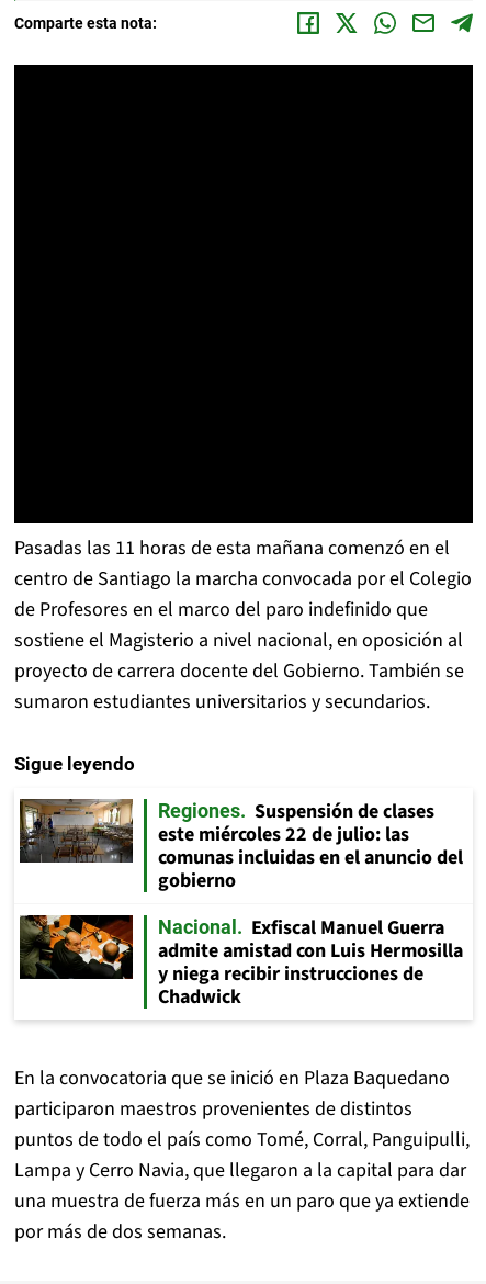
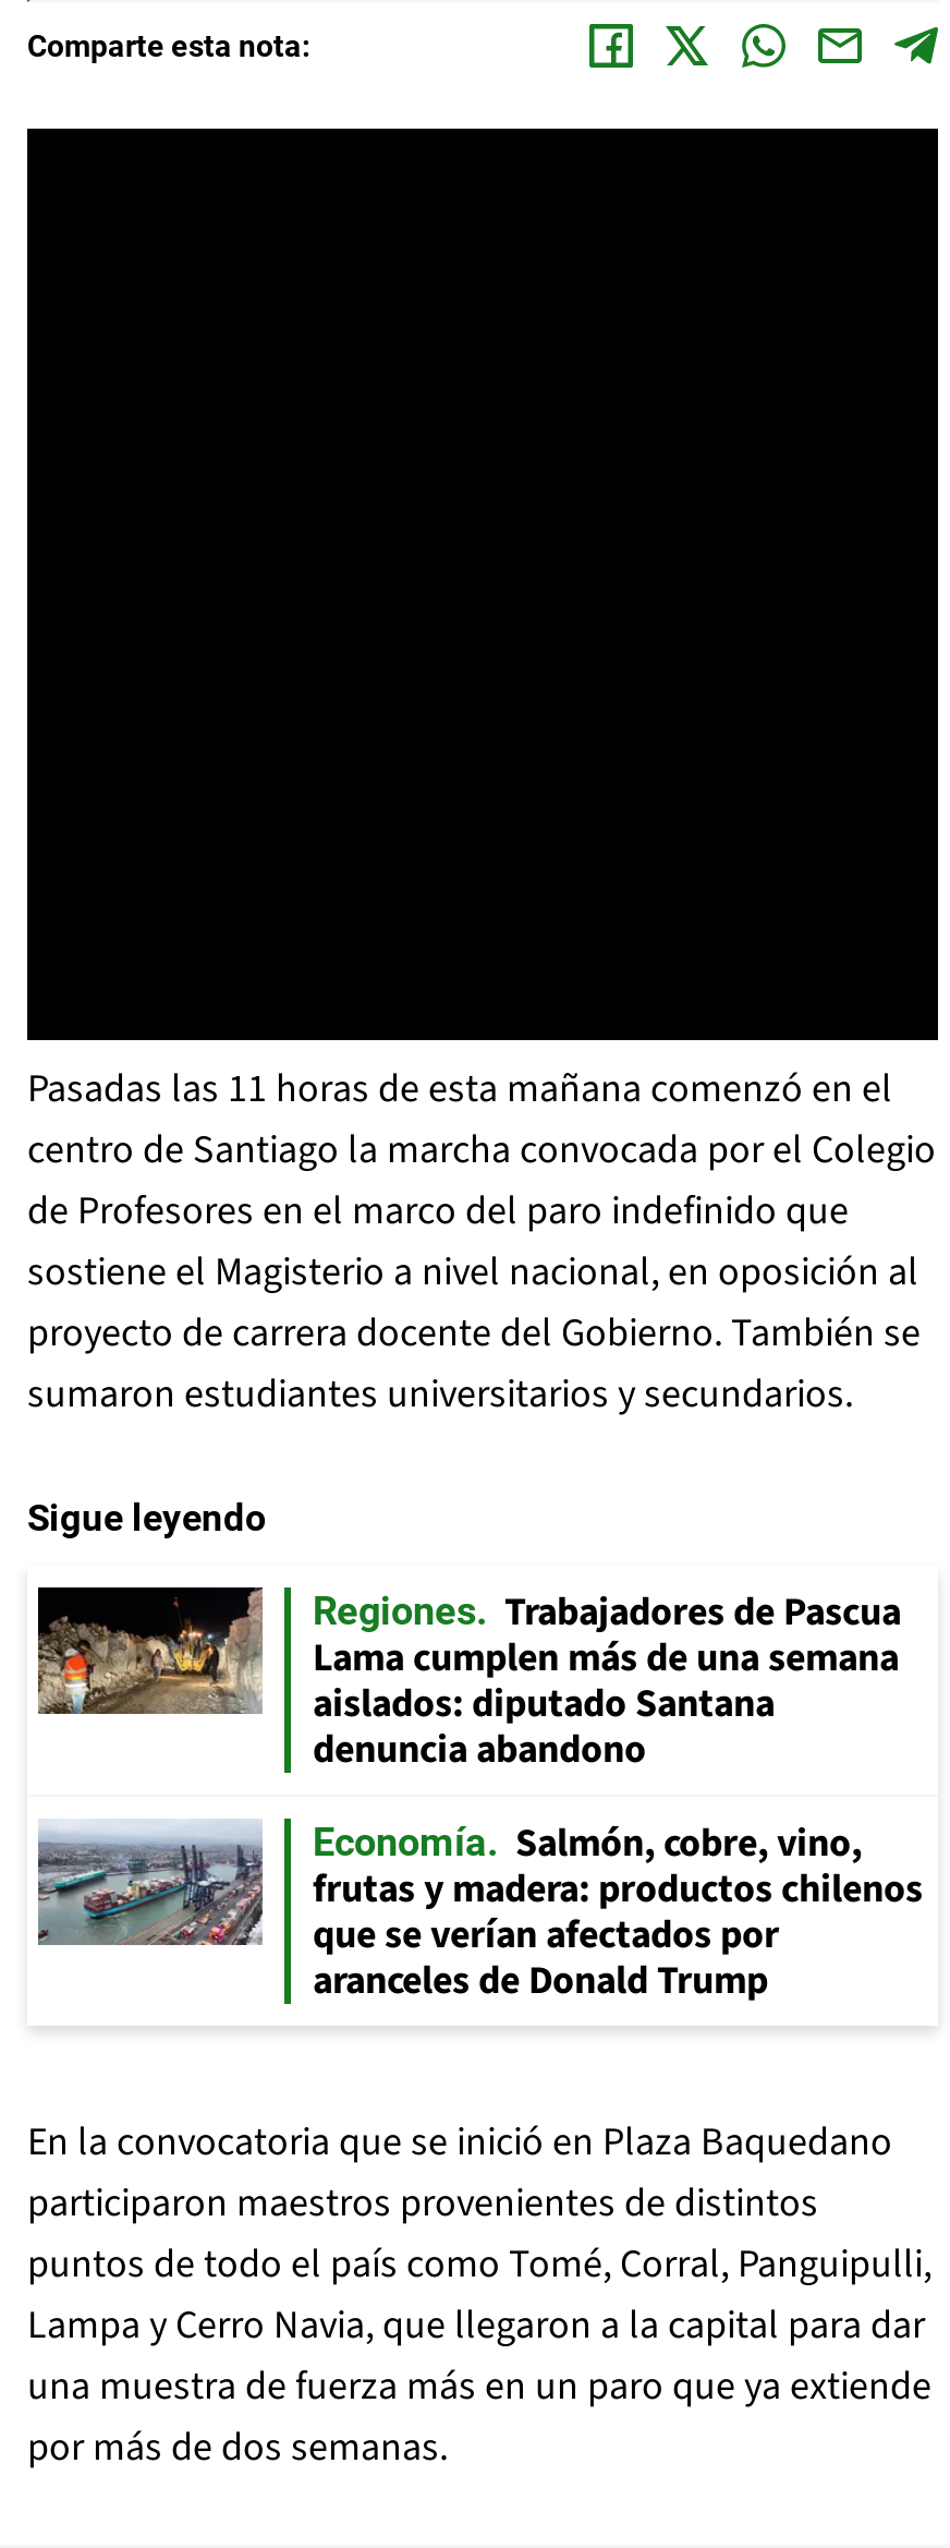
- [image]
- Suspensión de clases
- este miércoles 22 de julio: las
- comunas incluidas en el anuncio del
- gobierno
+ [image]
+ Trabajadores de Pascua
+ Lama cumplen más de una semana
+ aislados: diputado Santana
+ denuncia abandono

- [image]
- Nacional
- Exfiscal Manuel Guerra
- admite amistad con Luis Hermosilla
- y niega recibir instrucciones de
- Chadwick
+ [image]
+ Economía
+ Salmón, cobre, vino,
+ frutas y madera: productos chilenos
+ que se verían afectados por
+ aranceles de Donald Trump
